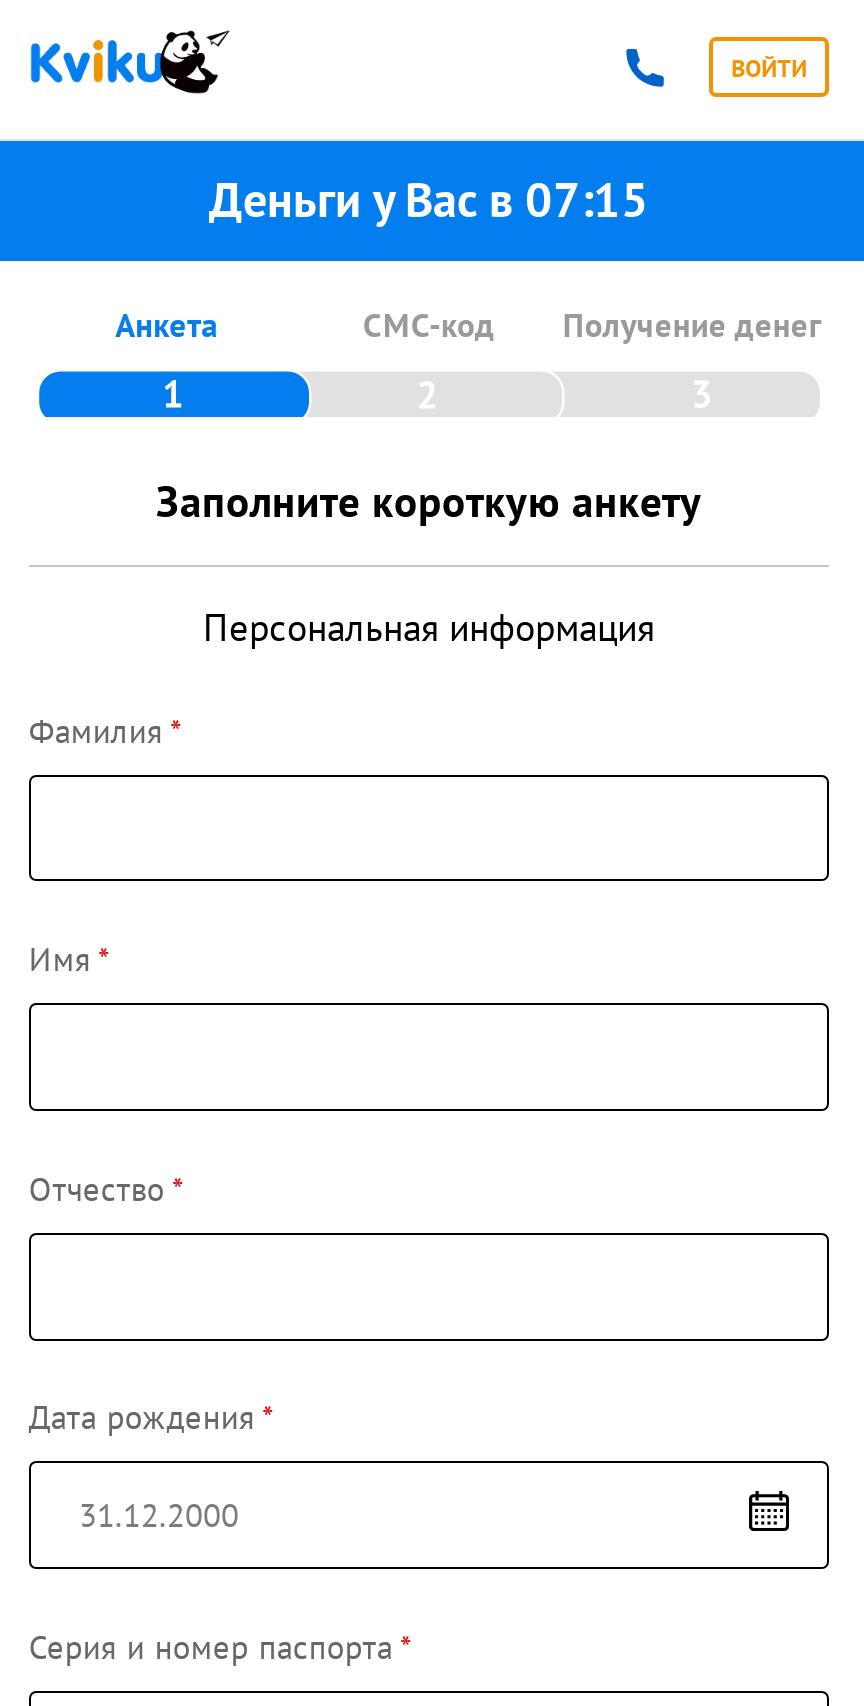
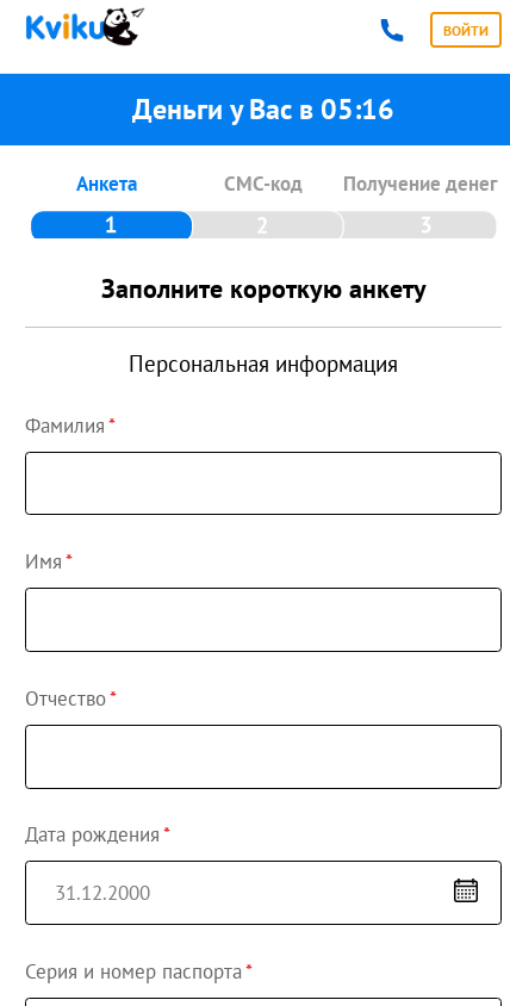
- Деньги у Вас в 07:15
+ Деньги у Вас в 05:16
